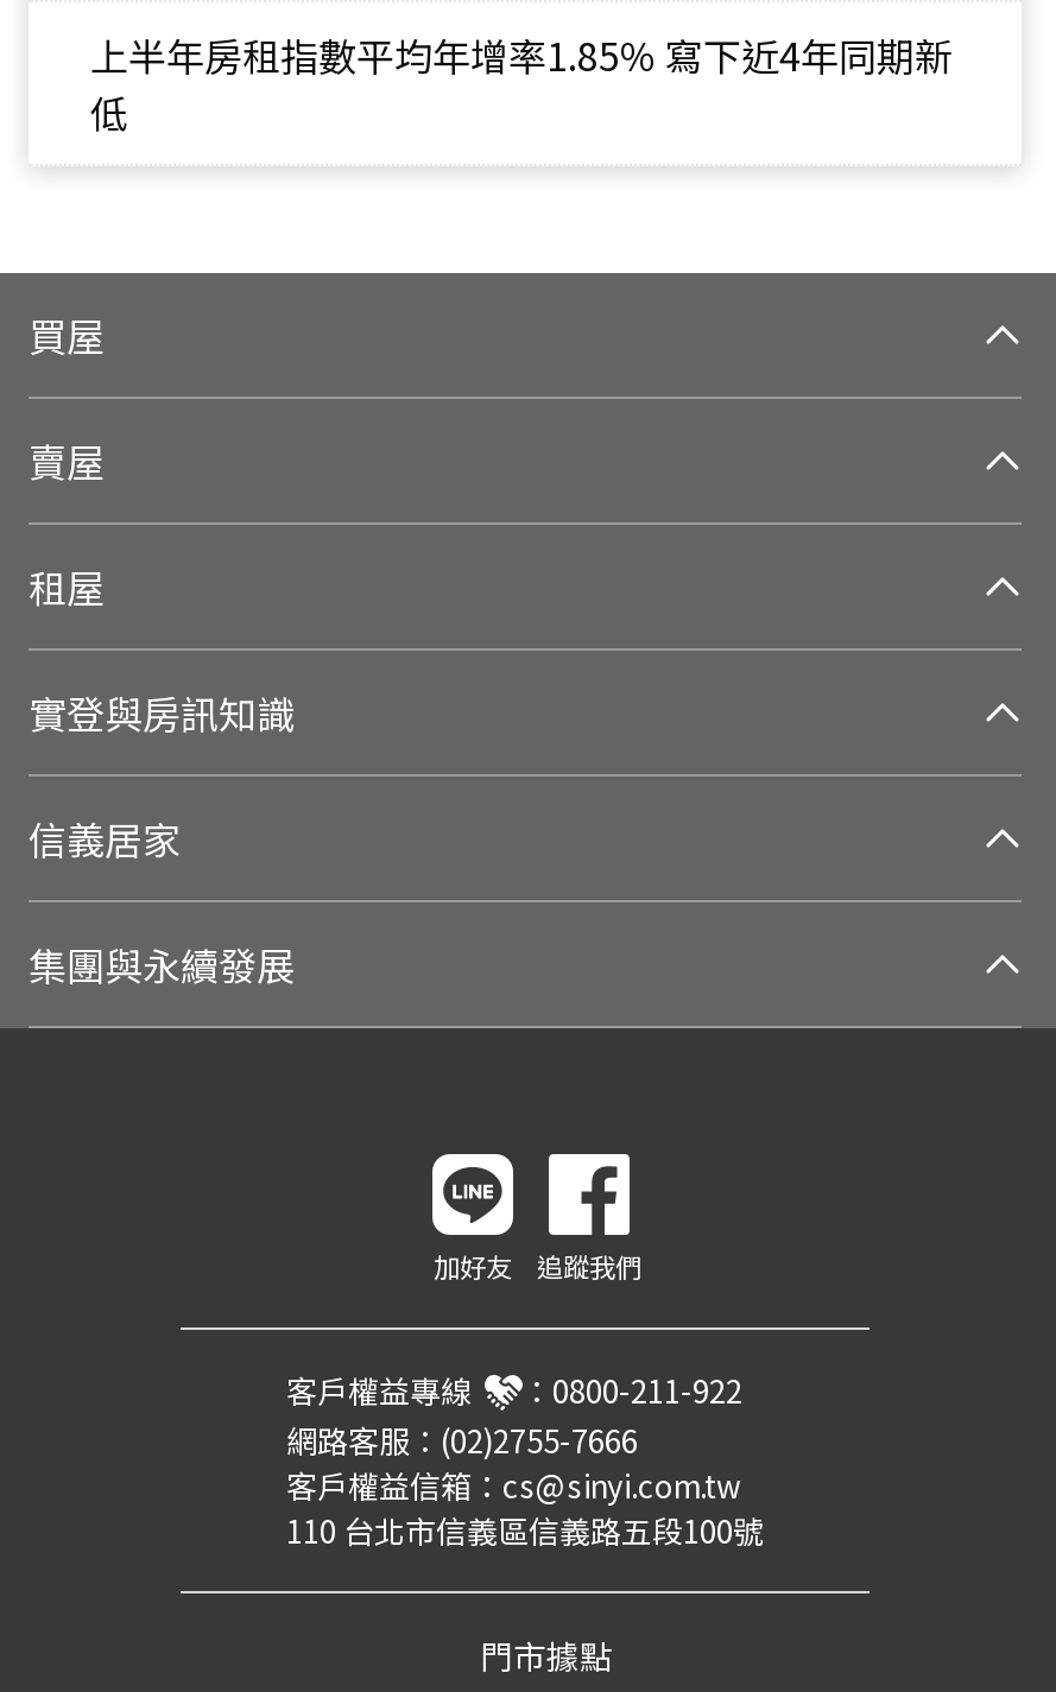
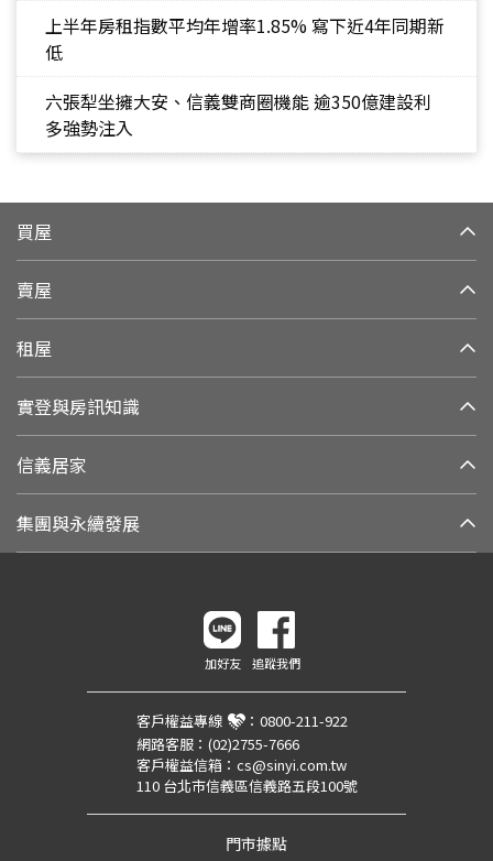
+ 六張犁坐擁大安、信義雙商圈機能 逾350億建設利
+ 多強勢注入
